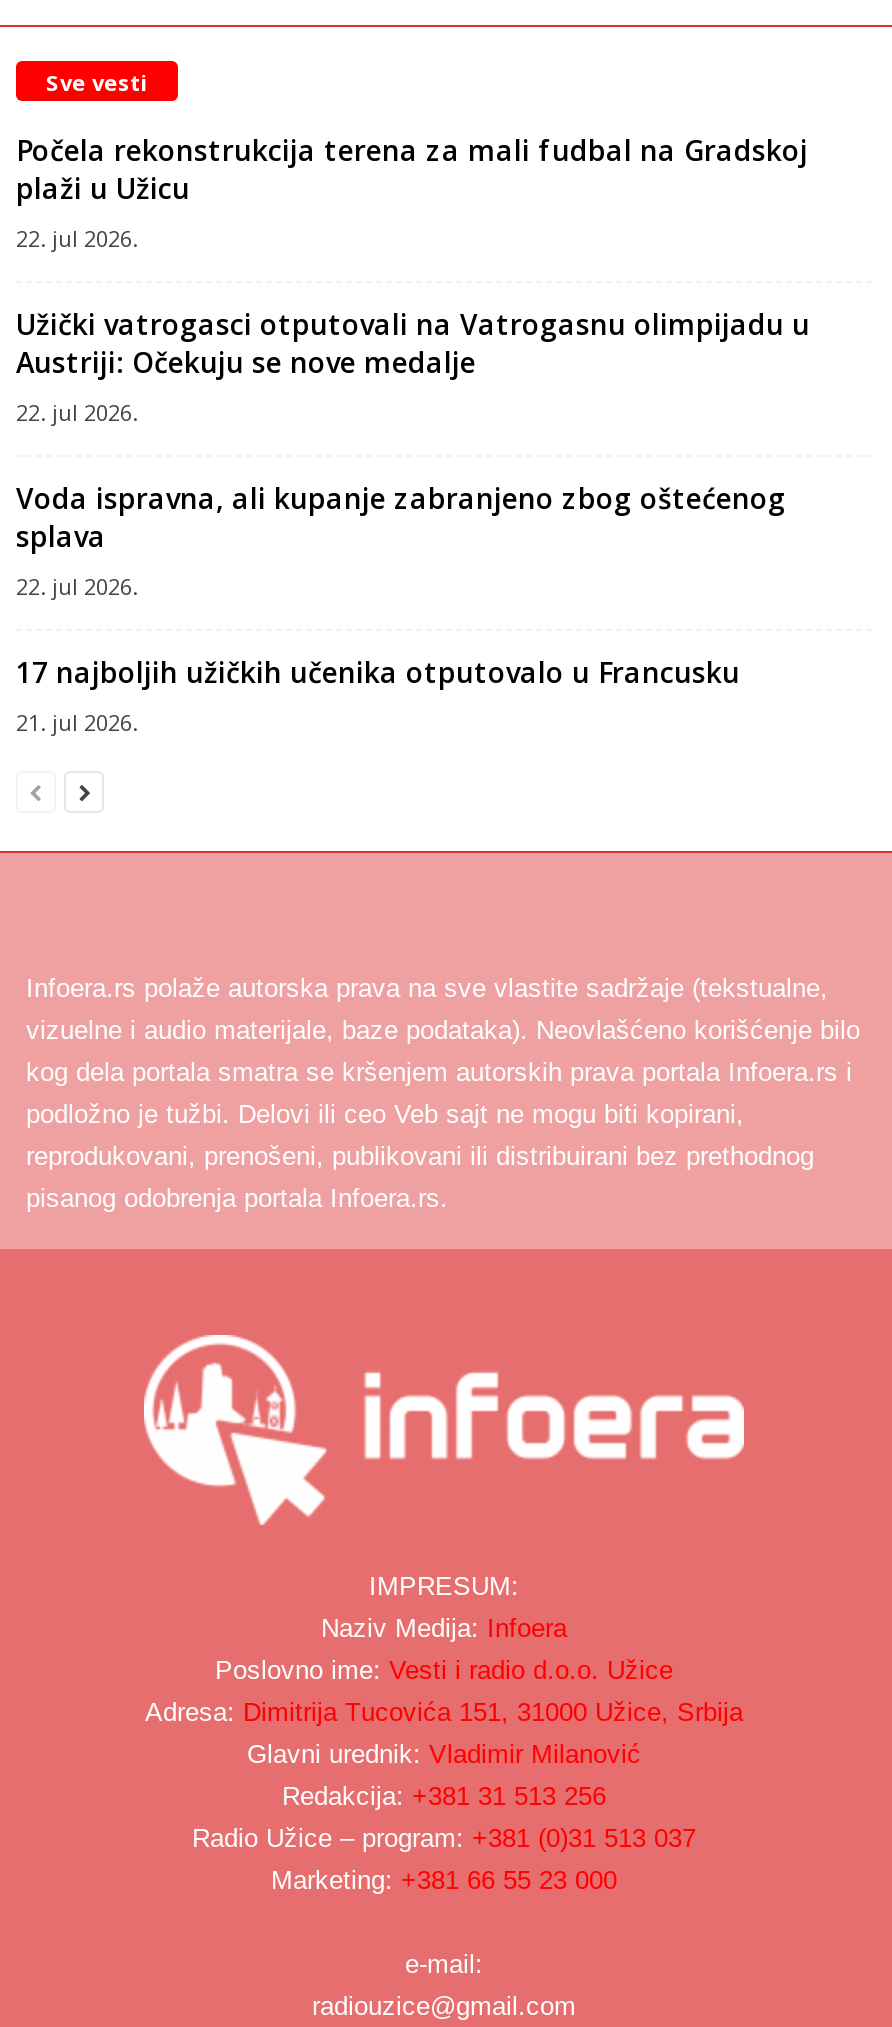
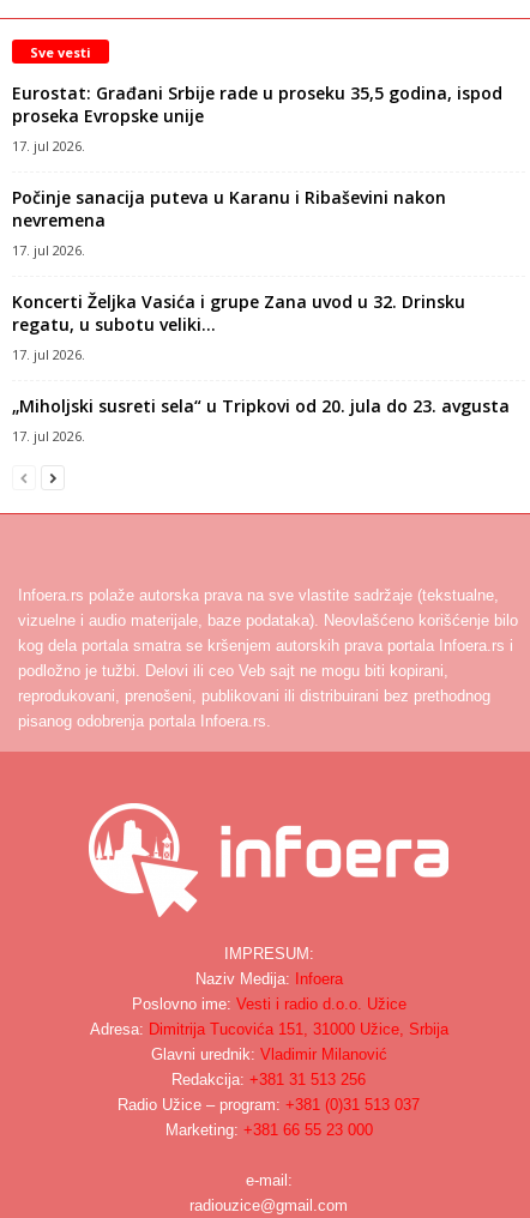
- Počela rekonstrukcija terena za mali fudbal na Gradskoj
- plaži u Užicu
- 22. jul 2026.
+ Eurostat: Građani Srbije rade u proseku 35,5 godina, ispod
+ proseka Evropske unije
+ 17. jul 2026.

- Užički vatrogasci otputovali na Vatrogasnu olimpijadu u
- Austriji: Očekuju se nove medalje
- 22. jul 2026.
+ Počinje sanacija puteva u Karanu i Ribaševini nakon
+ nevremena
+ 17. jul 2026.

- Voda ispravna, ali kupanje zabranjeno zbog oštećenog
- splava
- 22. jul 2026.
+ Koncerti Željka Vasića i grupe Zana uvod u 32. Drinsku
+ regatu, u subotu veliki...
+ 17. jul 2026.

- 17 najboljih užičkih učenika otputovalo u Francusku
- 21. jul 2026.
+ „Miholjski susreti sela“ u Tripkovi od 20. jula do 23. avgusta
+ 17. jul 2026.
